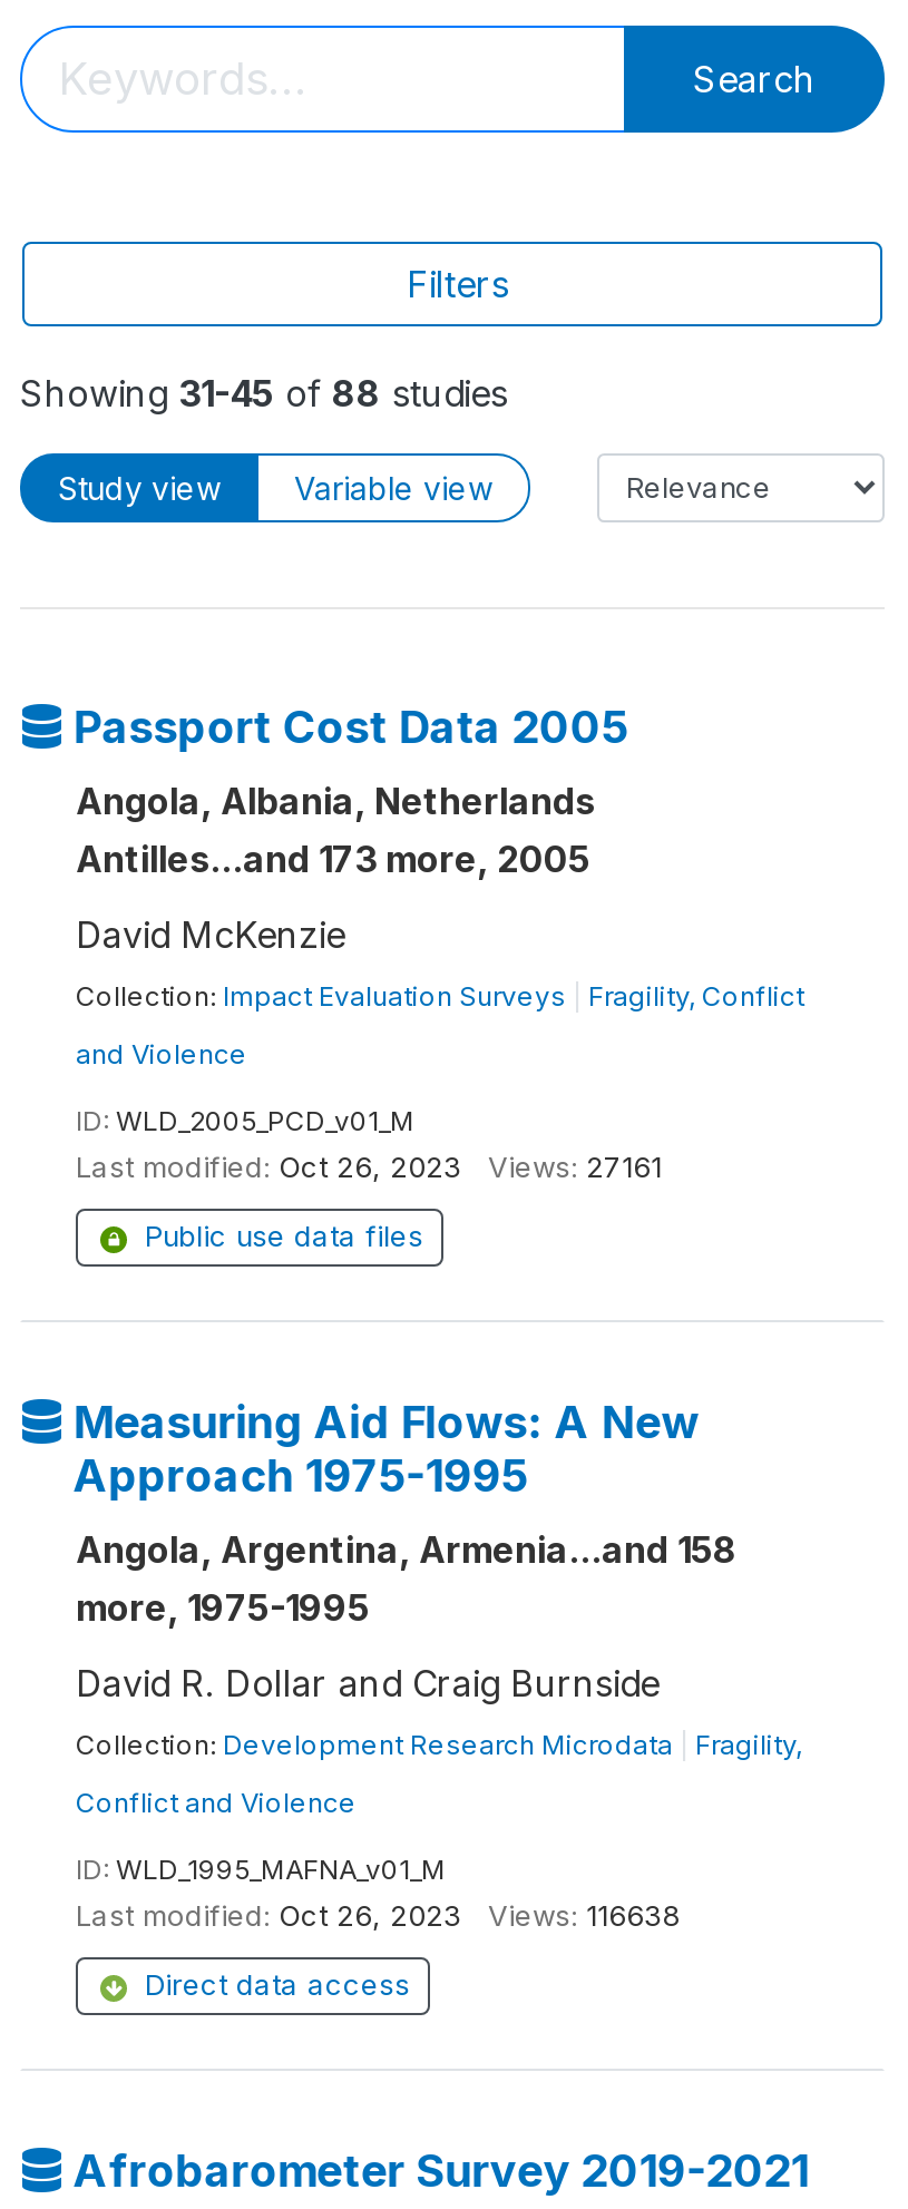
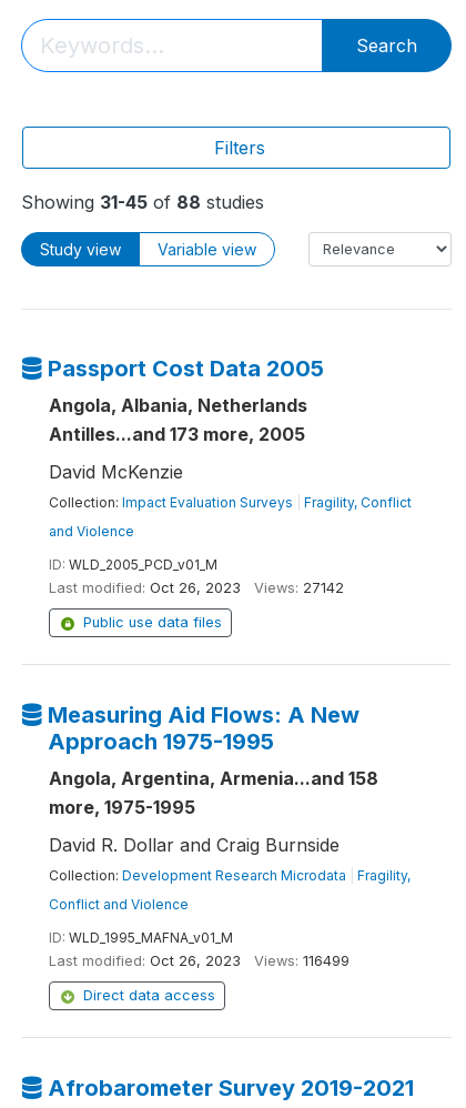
- Last modified: Oct 26, 2023 Views: 27161
+ Last modified: Oct 26, 2023 Views: 27142

- Last modified: Oct 26, 2023 Views: 116638
+ Last modified: Oct 26, 2023 Views: 116499
